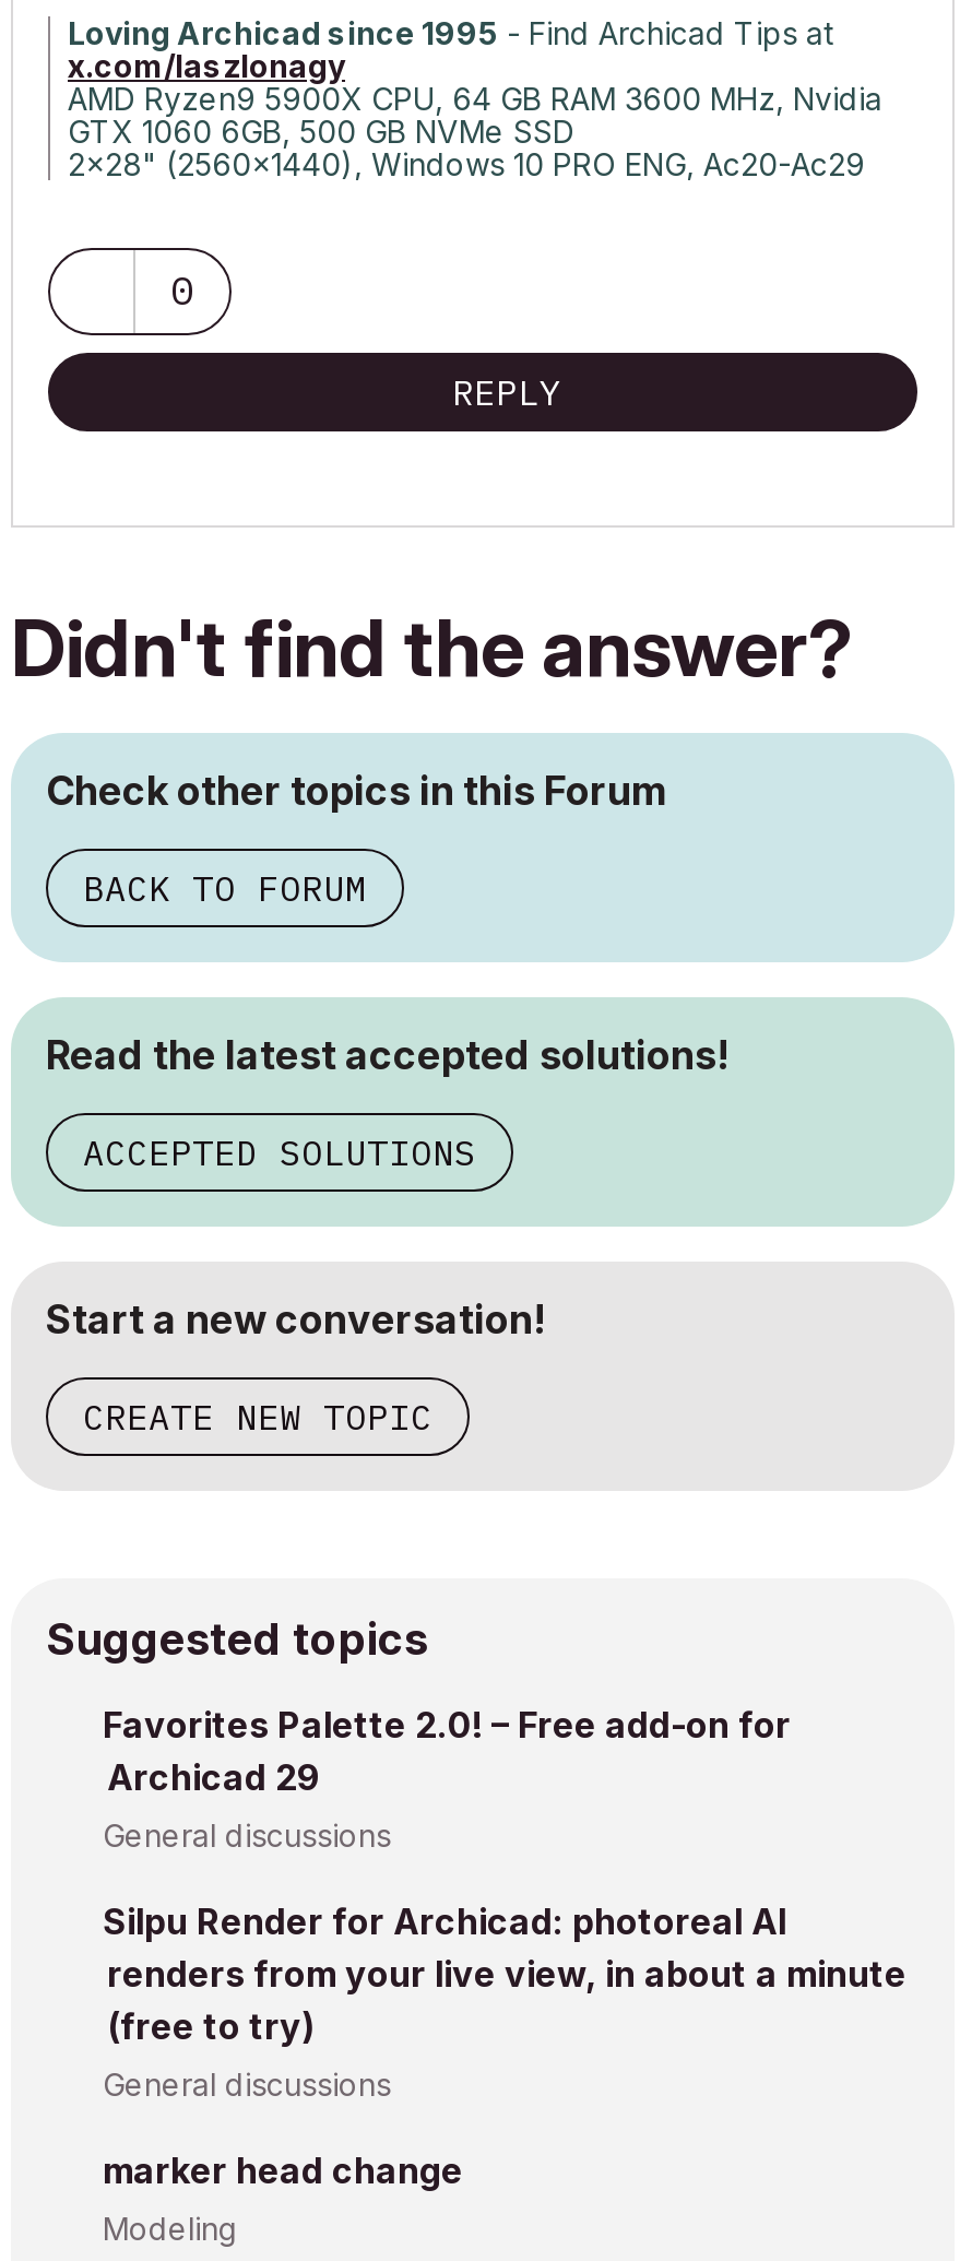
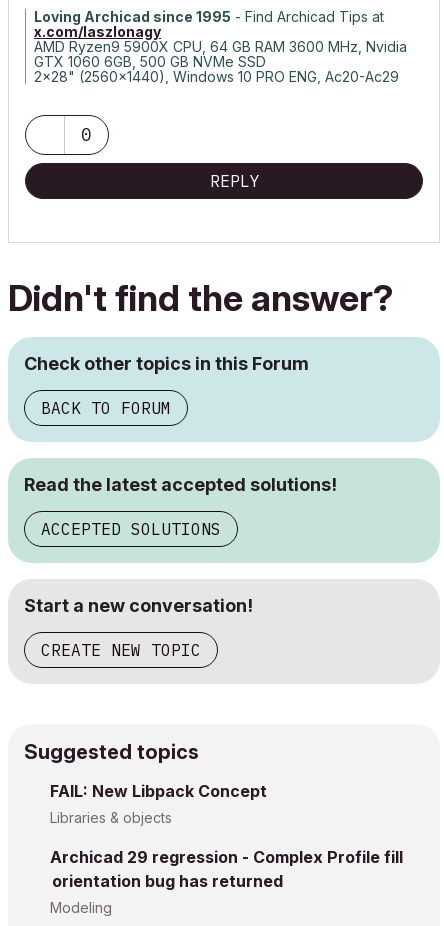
- Favorites Palette 2.0! – Free add-on for
- Archicad 29
- General discussions
- Silpu Render for Archicad: photoreal AI
- renders from your live view, in about a minute
- (free to try)
- General discussions
- marker head change
+ FAIL: New Libpack Concept
+ Libraries & objects
+ Archicad 29 regression - Complex Profile fill
+ orientation bug has returned
